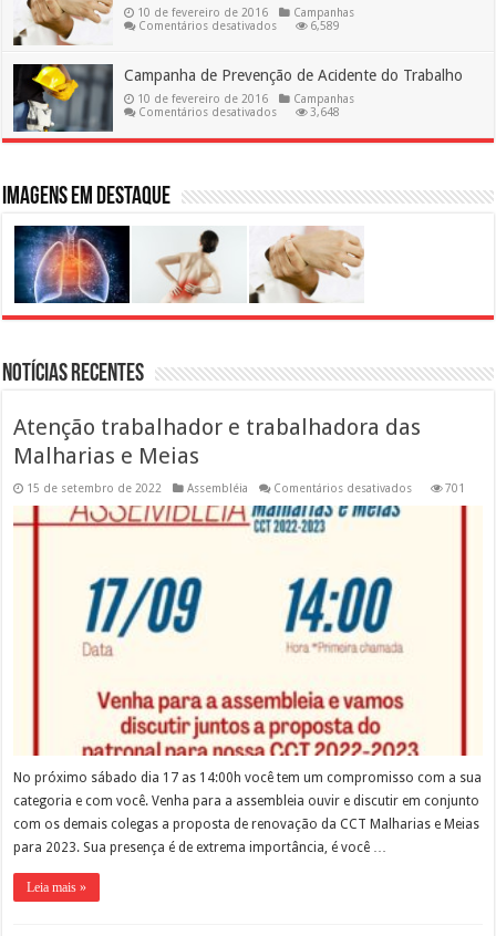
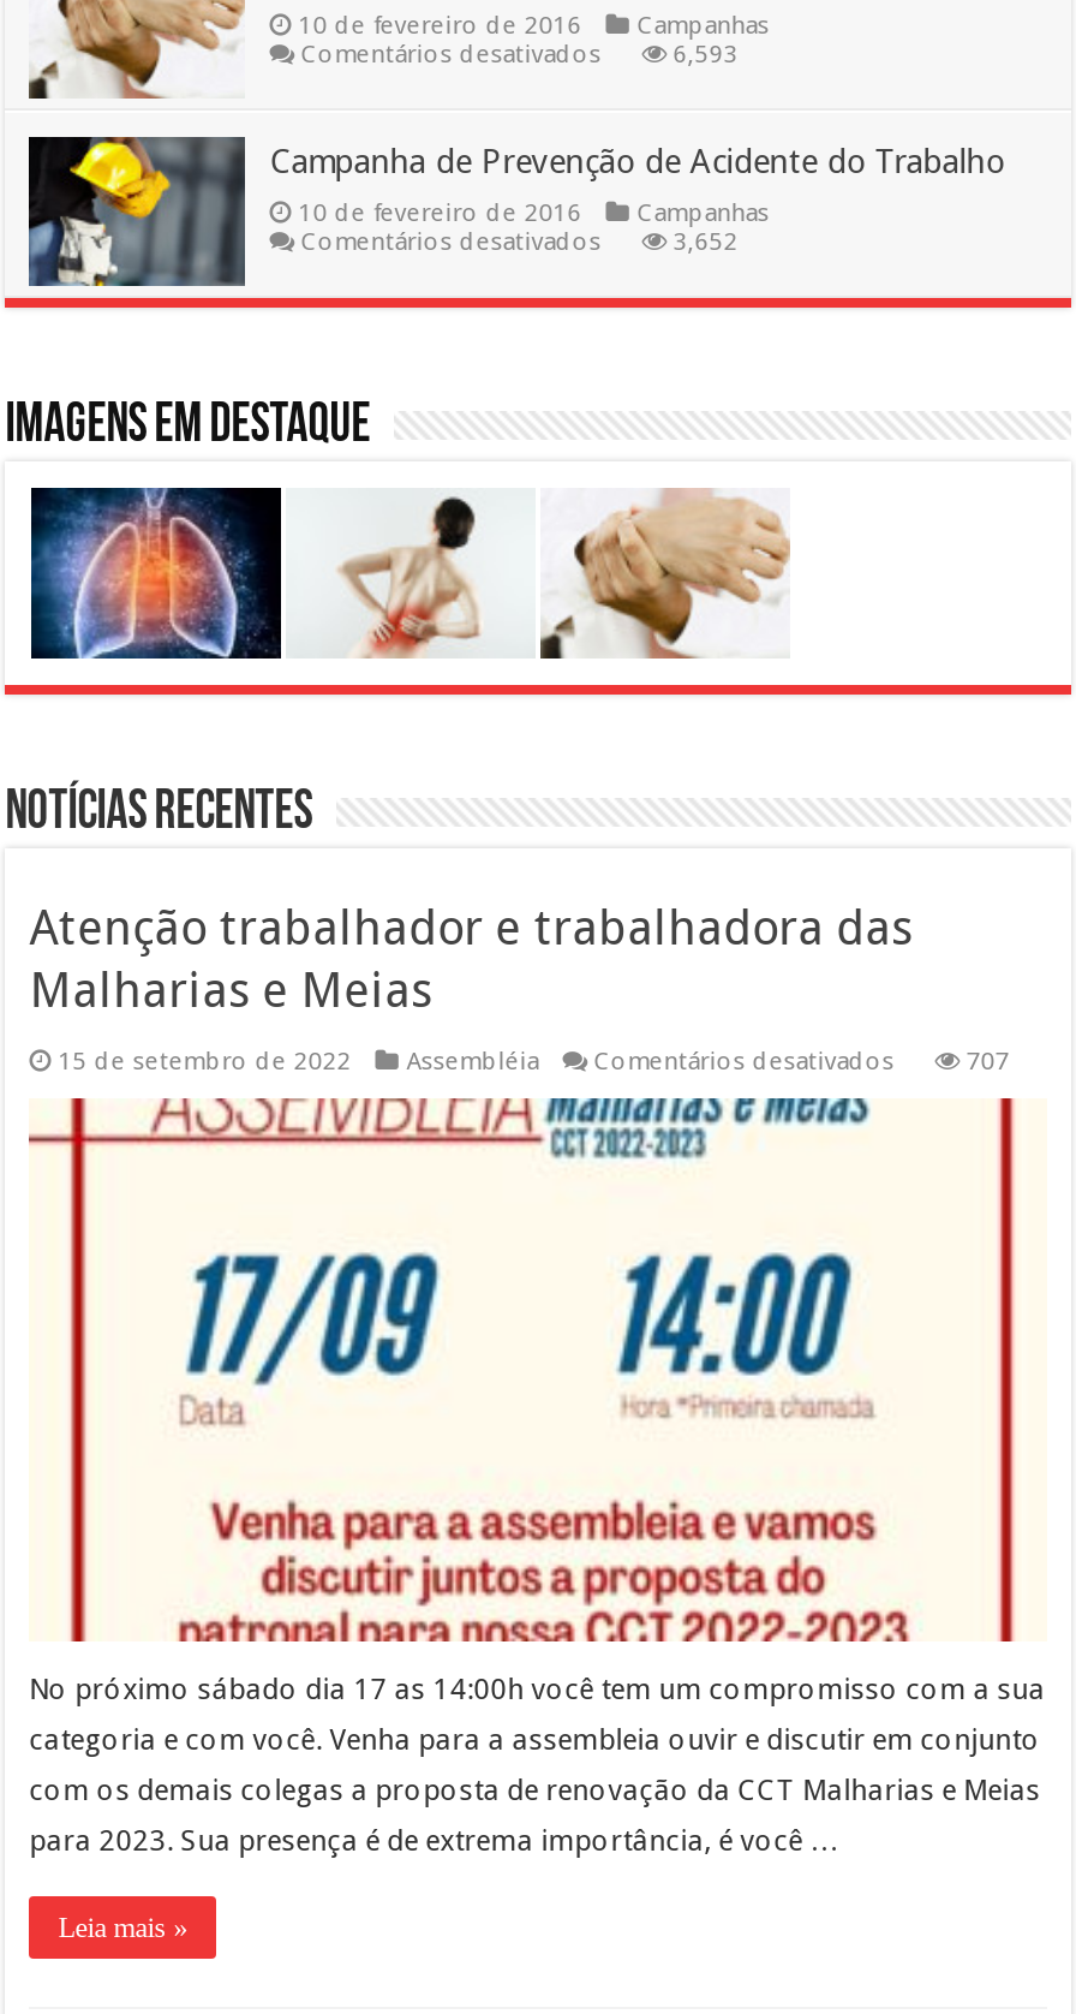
- 6,589
+ 6,593

- 3,648
+ 3,652

- 701
+ 707
